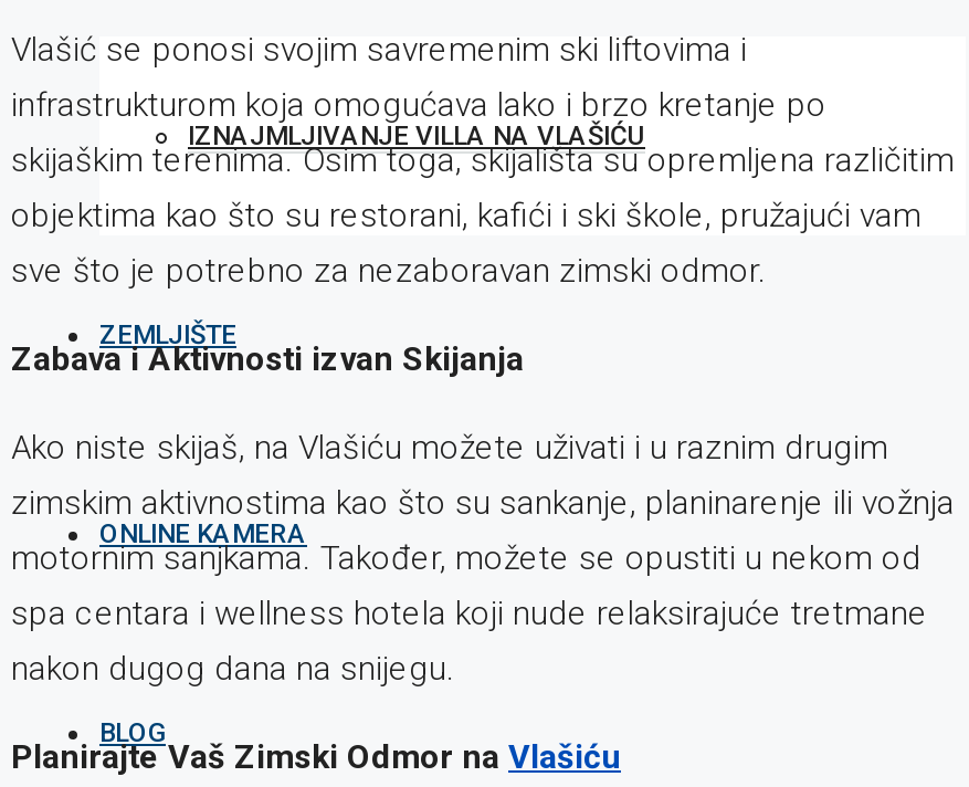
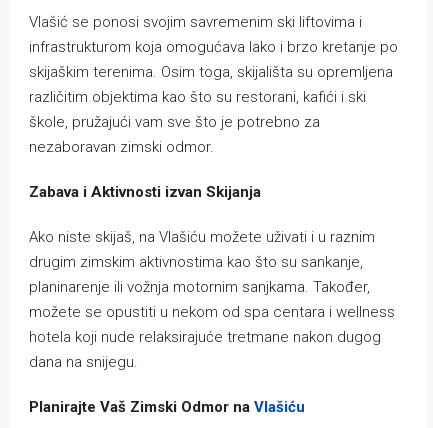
- IZNAJMLJIVANJE VILLA NA VLAŠIĆU

- ZEMLJIŠTE

- ONLINE KAMERA

- BLOG
